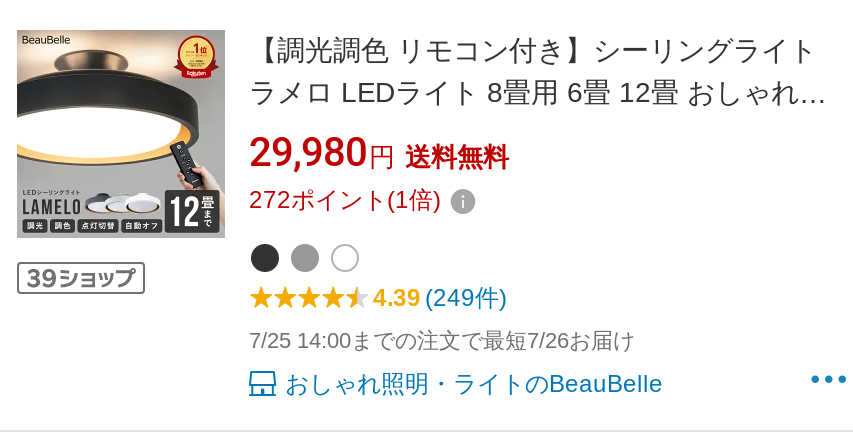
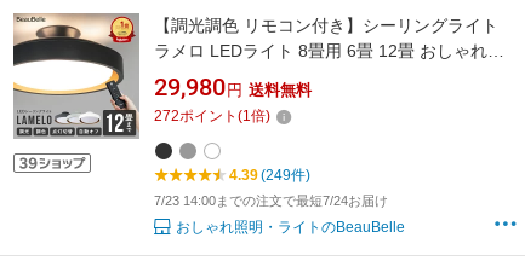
- 7/25 14:00までの注文で最短7/26お届け
+ 7/23 14:00までの注文で最短7/24お届け
